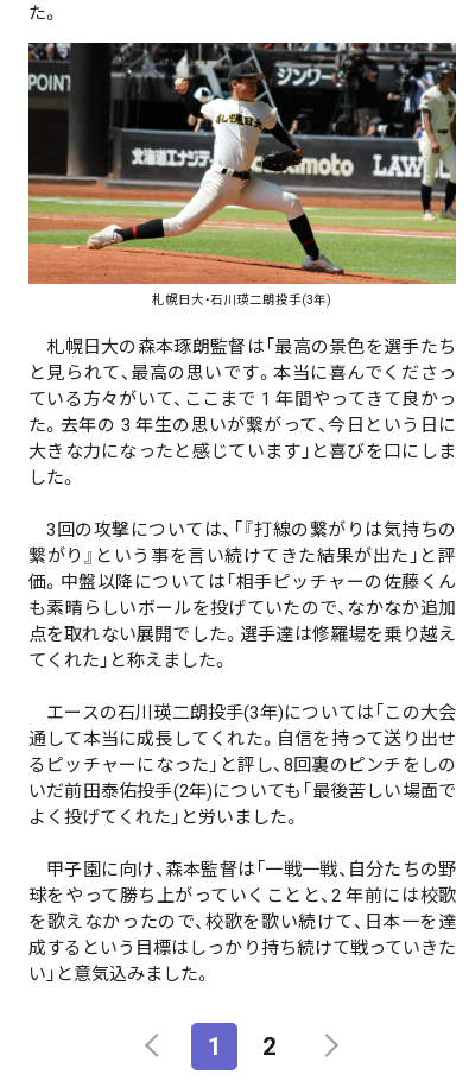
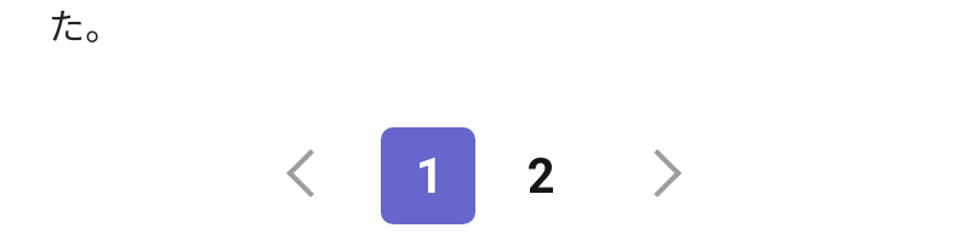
- [image]
- 札幌日大・石川瑛二朗投手(3年)
- 札幌日大の森本琢朗監督は「最高の景色を選手たち
- と見られて、最高の思いです。本当に喜んでくださっ
- ている方々がいて、ここまで 1 年間やってきて良かっ
- た。去年の 3 年生の思いが繋がって、今日という日に
- 大きな力になったと感じています」と喜びを口にしま
- した。
- 3回の攻撃については、「『打線の繋がりは気持ちの
- 繋がり』という事を言い続けてきた結果が出た」と評
- 価。中盤以降については「相手ピッチャーの佐藤くん
- も素晴らしいボールを投げていたので、なかなか追加
- 点を取れない展開でした。選手達は修羅場を乗り越え
- てくれた」と称えました。
- エースの石川瑛二朗投手(3年)については「この大会
- 通して本当に成長してくれた。自信を持って送り出せ
- るピッチャーになった」と評し、8回裏のピンチをしの
- いだ前田泰佑投手(2年)についても「最後苦しい場面で
- よく投げてくれた」と労いました。
- 甲子園に向け、森本監督は「一戦一戦、自分たちの野
- 球をやって勝ち上がっていくことと、2 年前には校歌
- を歌えなかったので、校歌を歌い続けて、日本一を達
- 成するという目標はしっかり持ち続けて戦っていきた
- い」と意気込みました。
